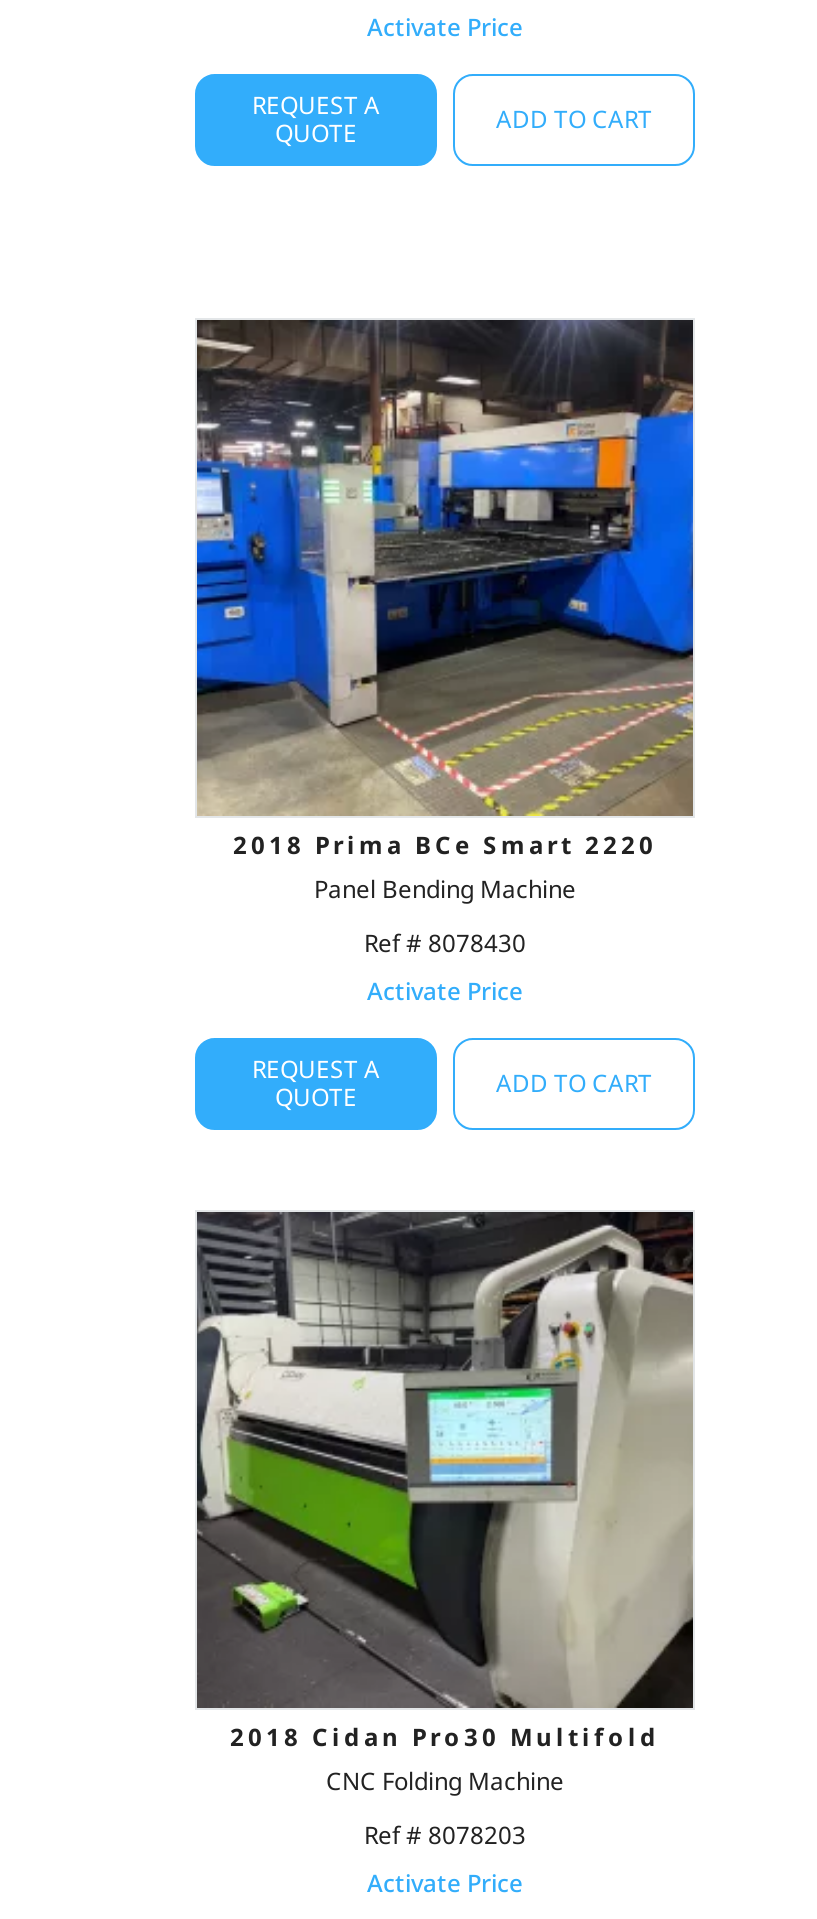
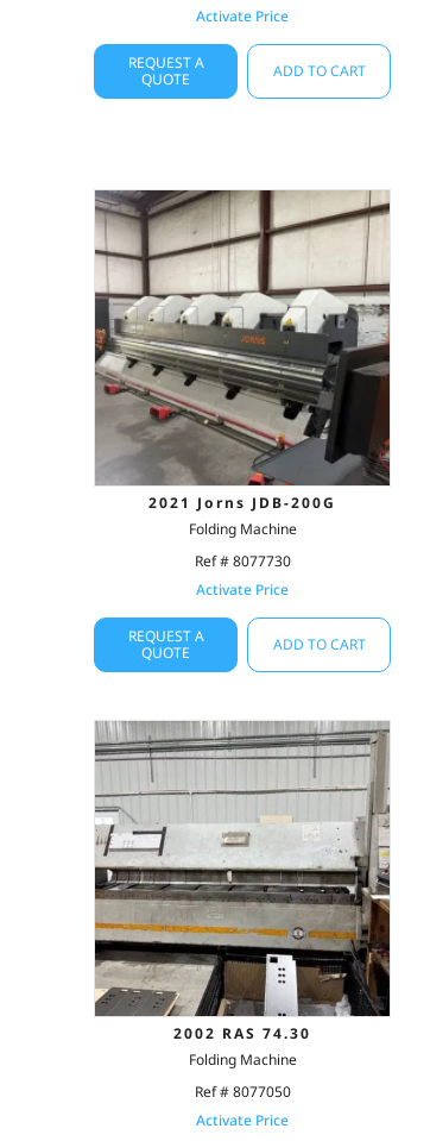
- [image]
- 2018 Prima BCe Smart 2220
- Panel Bending Machine
+ [image]
+ 2021 Jorns JDB-200G
+ Folding Machine

- Ref # 8078430
+ Ref # 8077730

- [image]
- 2018 Cidan Pro30 Multifold
- CNC Folding Machine
+ [image]
+ 2002 RAS 74.30
+ Folding Machine

- Ref # 8078203
+ Ref # 8077050
